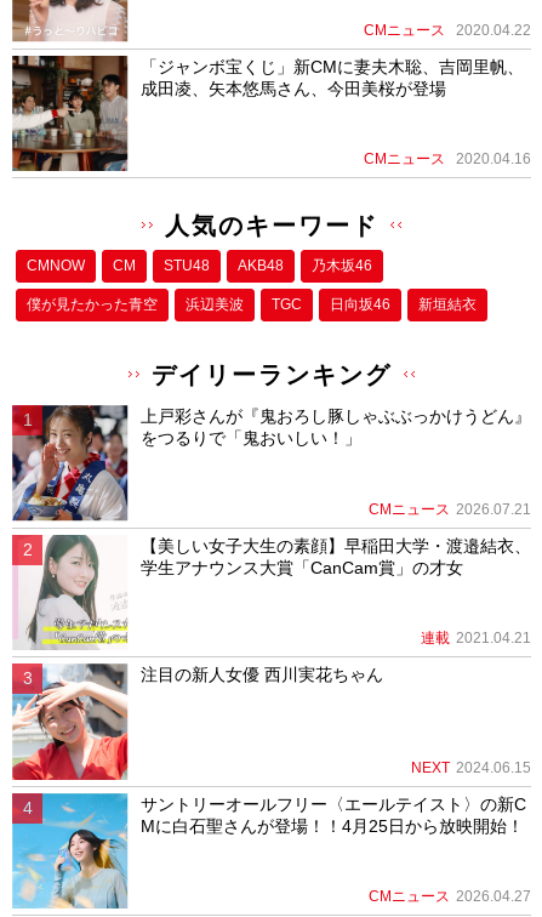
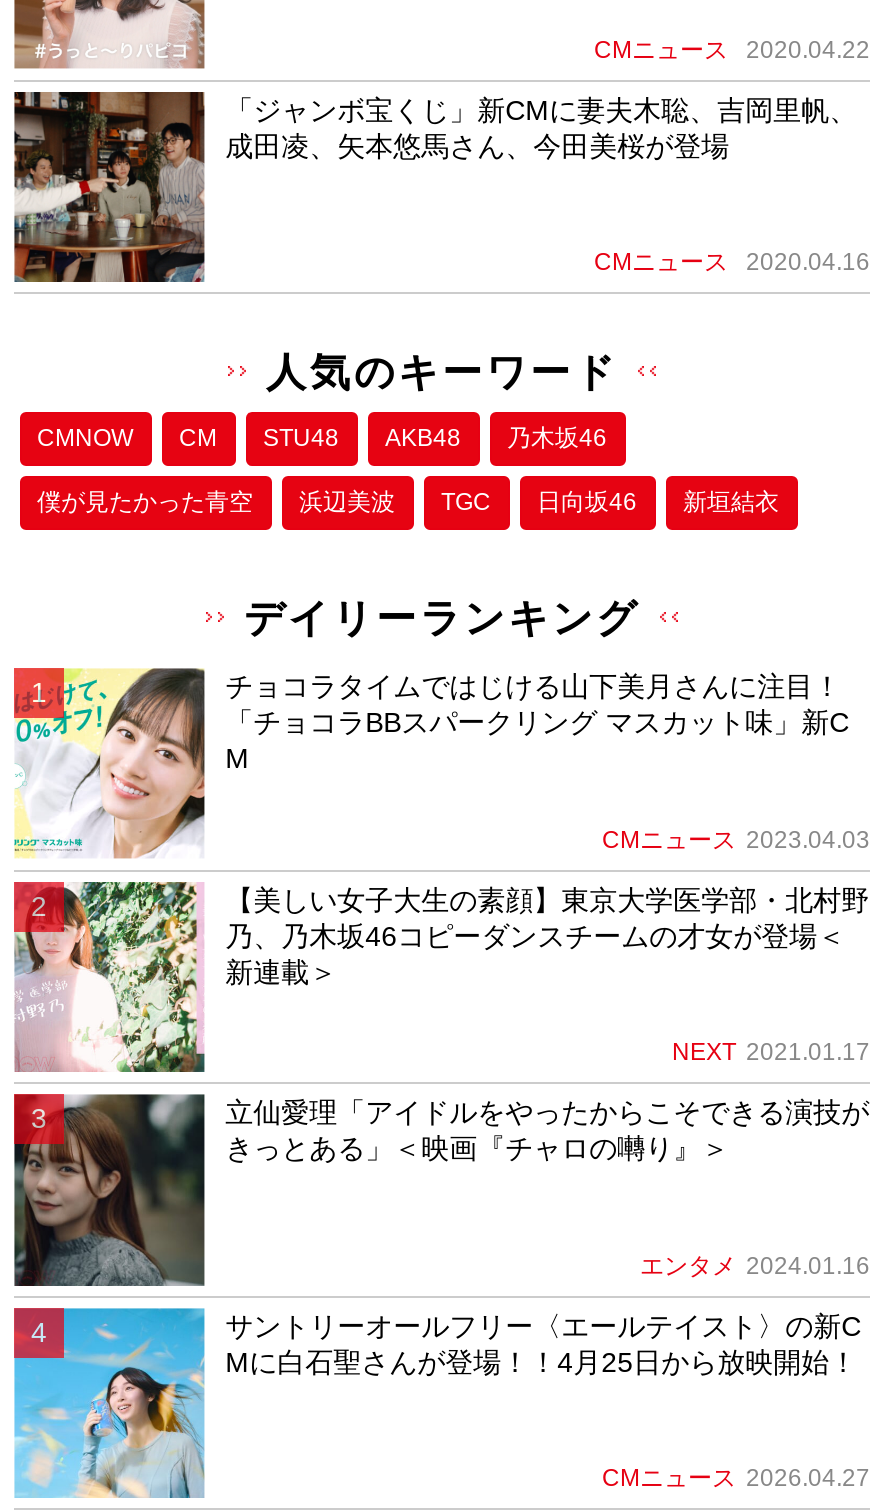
- [image]
- 上戸彩さんが『鬼おろし豚しゃぶぶっかけうどん』
- をつるりで「鬼おいしい！」
+ [image]
+ チョコラタイムではじける山下美月さんに注目！
+ 「チョコラBBスパークリング マスカット味」新C
+ M

- CMニュース 2026.07.21
+ CMニュース 2023.04.03

- [image]
- 【美しい女子大生の素顔】早稲田大学・渡邉結衣、
- 学生アナウンス大賞「CanCam賞」の才女
+ [image]
+ 【美しい女子大生の素顔】東京大学医学部・北村野
+ 乃、乃木坂46コピーダンスチームの才女が登場＜
+ 新連載＞

- 連載 2021.04.21
+ NEXT 2021.01.17

- [image]
- 注目の新人女優 西川実花ちゃん
+ [image]
+ 立仙愛理「アイドルをやったからこそできる演技が
+ きっとある」＜映画『チャロの囀り』＞

- NEXT 2024.06.15
+ エンタメ 2024.01.16
